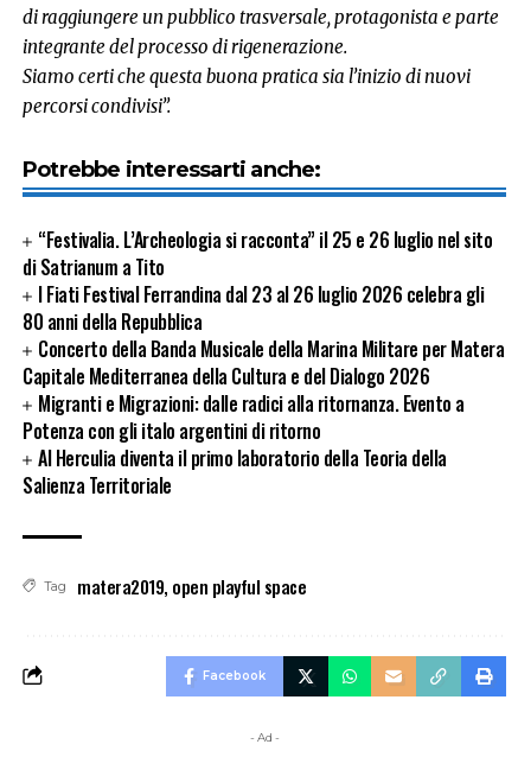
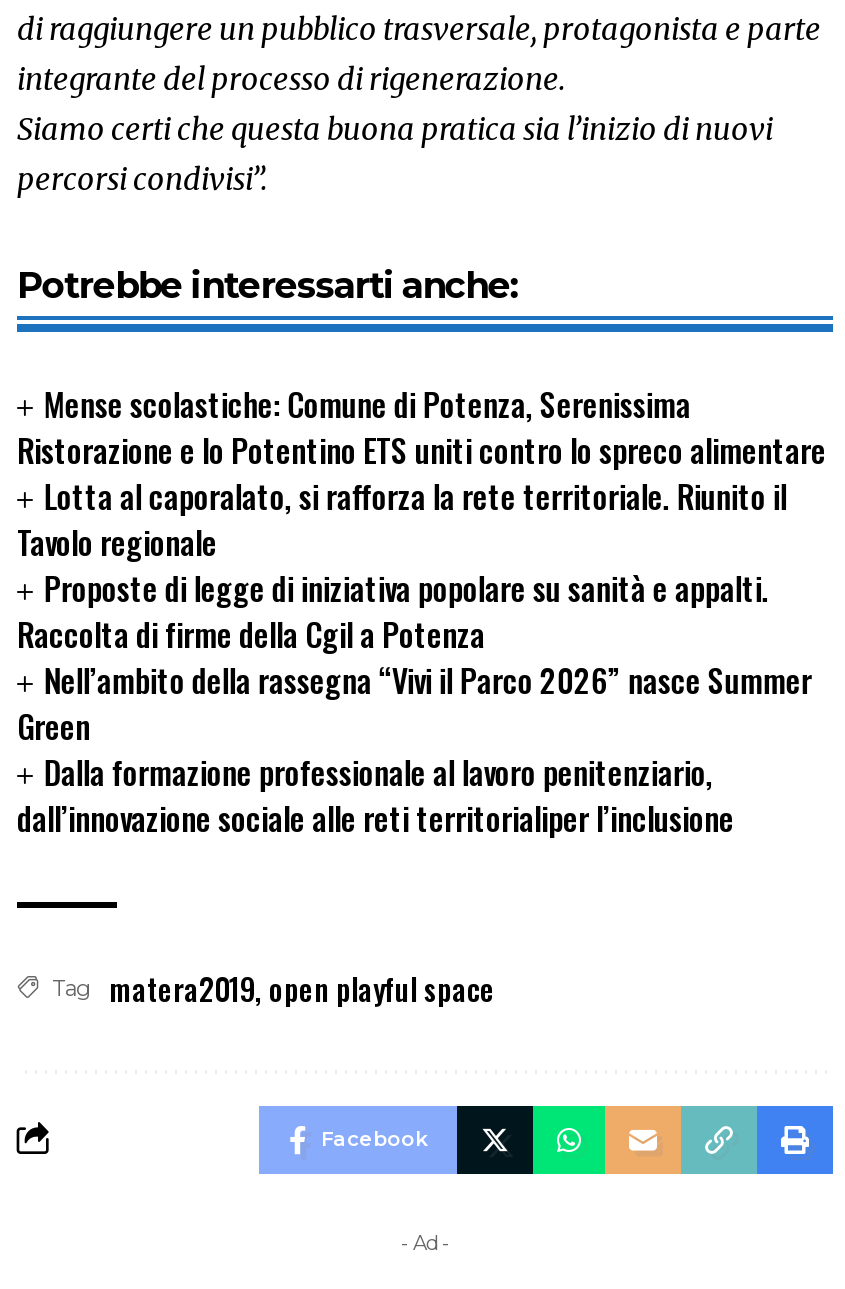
- “Festivalia. L’Archeologia si racconta” il 25 e 26 luglio nel sito
- di Satrianum a Tito
- l Fiati Festival Ferrandina dal 23 al 26 luglio 2026 celebra gli
- 80 anni della Repubblica
- Concerto della Banda Musicale della Marina Militare per Matera
- Capitale Mediterranea della Cultura e del Dialogo 2026
- Migranti e Migrazioni: dalle radici alla ritornanza. Evento a
- Potenza con gli italo argentini di ritorno
- AI Herculia diventa il primo laboratorio della Teoria della
- Salienza Territoriale
+ Mense scolastiche: Comune di Potenza, Serenissima
+ Ristorazione e Io Potentino ETS uniti contro lo spreco alimentare
+ Lotta al caporalato, si rafforza la rete territoriale. Riunito il
+ Tavolo regionale
+ Proposte di legge di iniziativa popolare su sanità e appalti.
+ Raccolta di firme della Cgil a Potenza
+ Nell’ambito della rassegna “Vivi il Parco 2026” nasce Summer
+ Green
+ Dalla formazione professionale al lavoro penitenziario,
+ dall’innovazione sociale alle reti territorialiper l’inclusione
